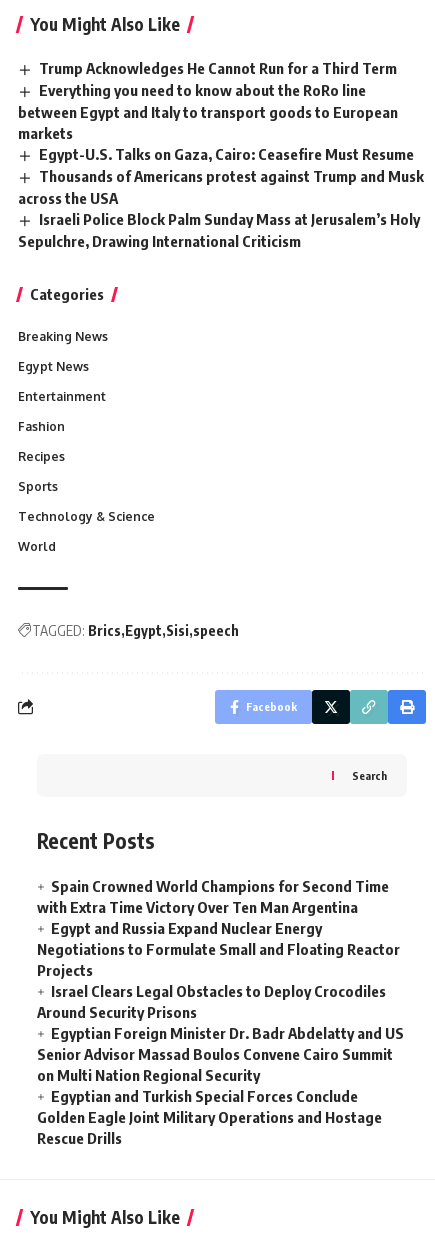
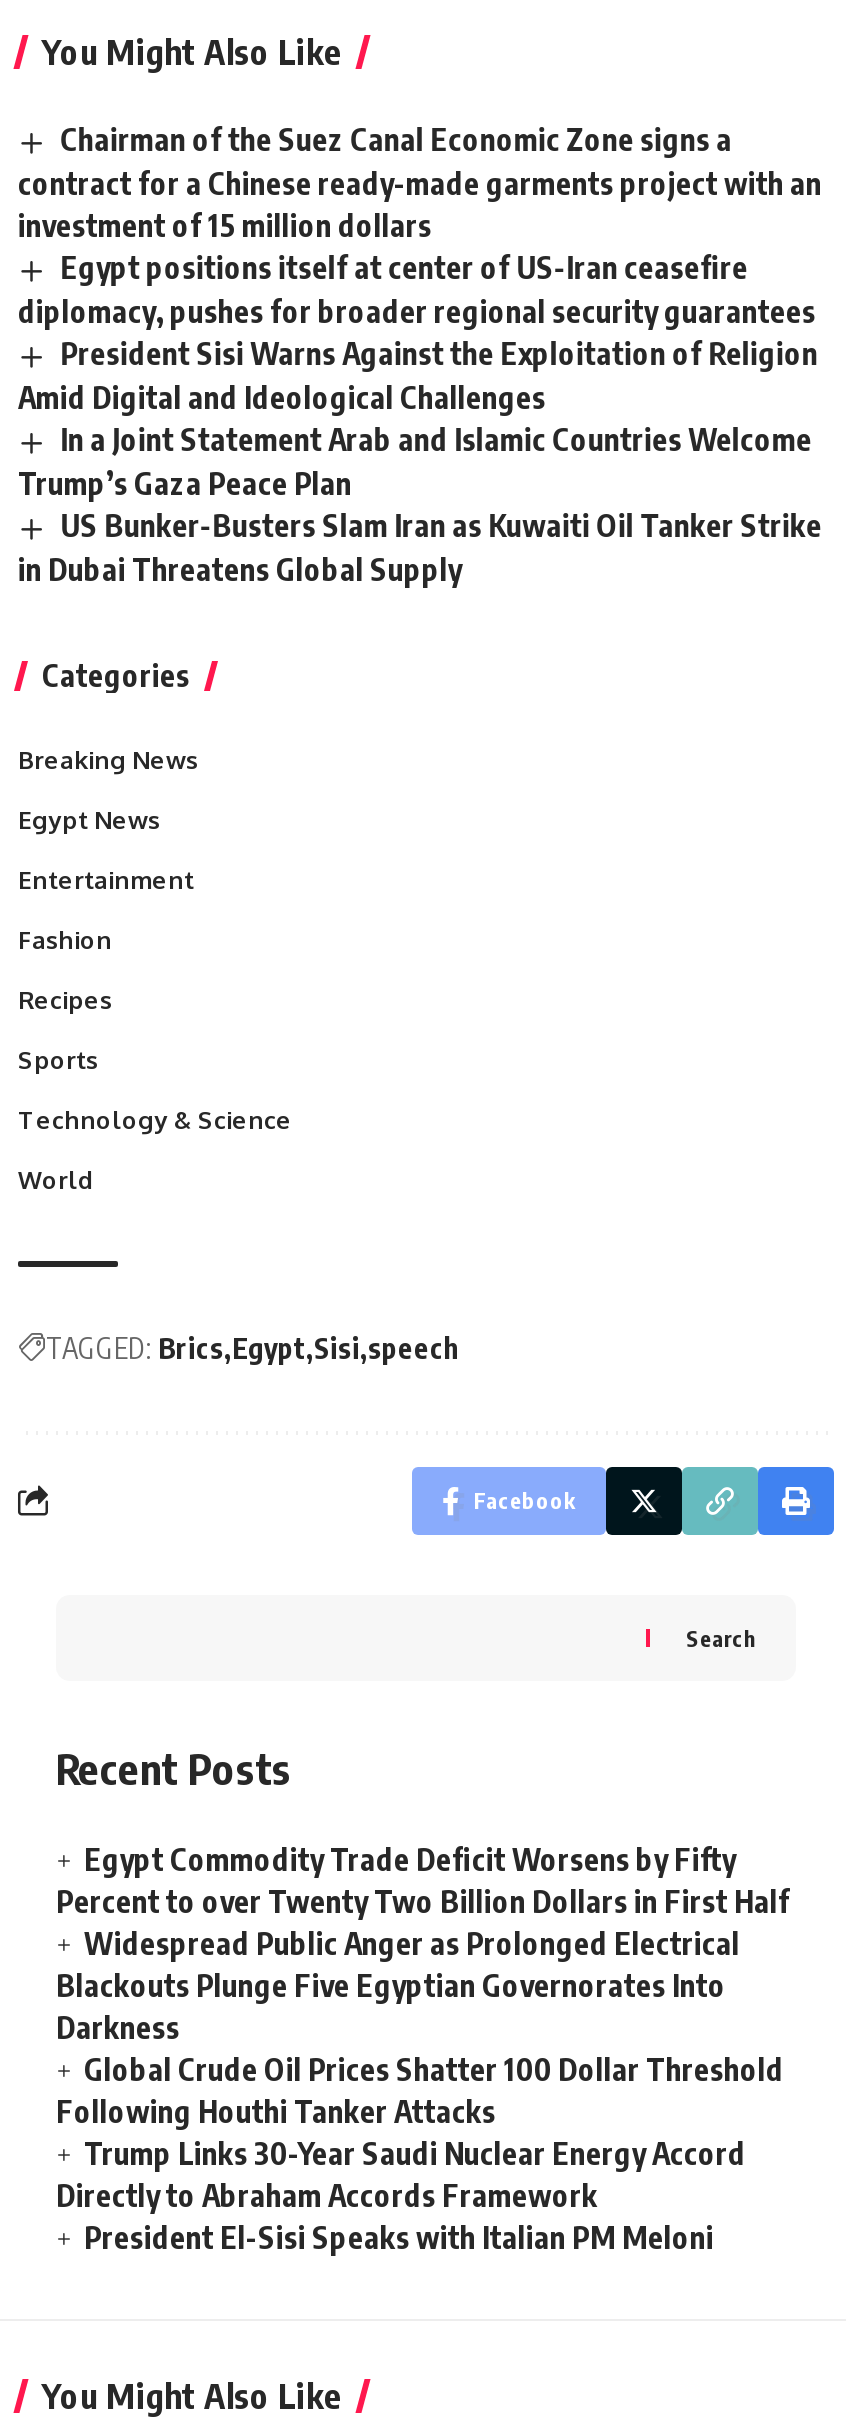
- Trump Acknowledges He Cannot Run for a Third Term
- Everything you need to know about the RoRo line
- between Egypt and Italy to transport goods to European
- markets
- Egypt-U.S. Talks on Gaza, Cairo: Ceasefire Must Resume
- Thousands of Americans protest against Trump and Musk
- across the USA
- Israeli Police Block Palm Sunday Mass at Jerusalem’s Holy
- Sepulchre, Drawing International Criticism
+ Chairman of the Suez Canal Economic Zone signs a
+ contract for a Chinese ready-made garments project with an
+ investment of 15 million dollars
+ Egypt positions itself at center of US-Iran ceasefire
+ diplomacy, pushes for broader regional security guarantees
+ President Sisi Warns Against the Exploitation of Religion
+ Amid Digital and Ideological Challenges
+ In a Joint Statement Arab and Islamic Countries Welcome
+ Trump’s Gaza Peace Plan
+ US Bunker-Busters Slam Iran as Kuwaiti Oil Tanker Strike
+ in Dubai Threatens Global Supply

moved down: Categories | Breaking News | Egypt News | ... | Search | Recent Posts

- Spain Crowned World Champions for Second Time
- with Extra Time Victory Over Ten Man Argentina
- Egypt and Russia Expand Nuclear Energy
- Negotiations to Formulate Small and Floating Reactor
- Projects
- Israel Clears Legal Obstacles to Deploy Crocodiles
- Around Security Prisons
- Egyptian Foreign Minister Dr. Badr Abdelatty and US
- Senior Advisor Massad Boulos Convene Cairo Summit
- on Multi Nation Regional Security
- Egyptian and Turkish Special Forces Conclude
- Golden Eagle Joint Military Operations and Hostage
- Rescue Drills
+ Egypt Commodity Trade Deficit Worsens by Fifty
+ Percent to over Twenty Two Billion Dollars in First Half
+ Widespread Public Anger as Prolonged Electrical
+ Blackouts Plunge Five Egyptian Governorates Into
+ Darkness
+ Global Crude Oil Prices Shatter 100 Dollar Threshold
+ Following Houthi Tanker Attacks
+ Trump Links 30-Year Saudi Nuclear Energy Accord
+ Directly to Abraham Accords Framework
+ President El-Sisi Speaks with Italian PM Meloni
